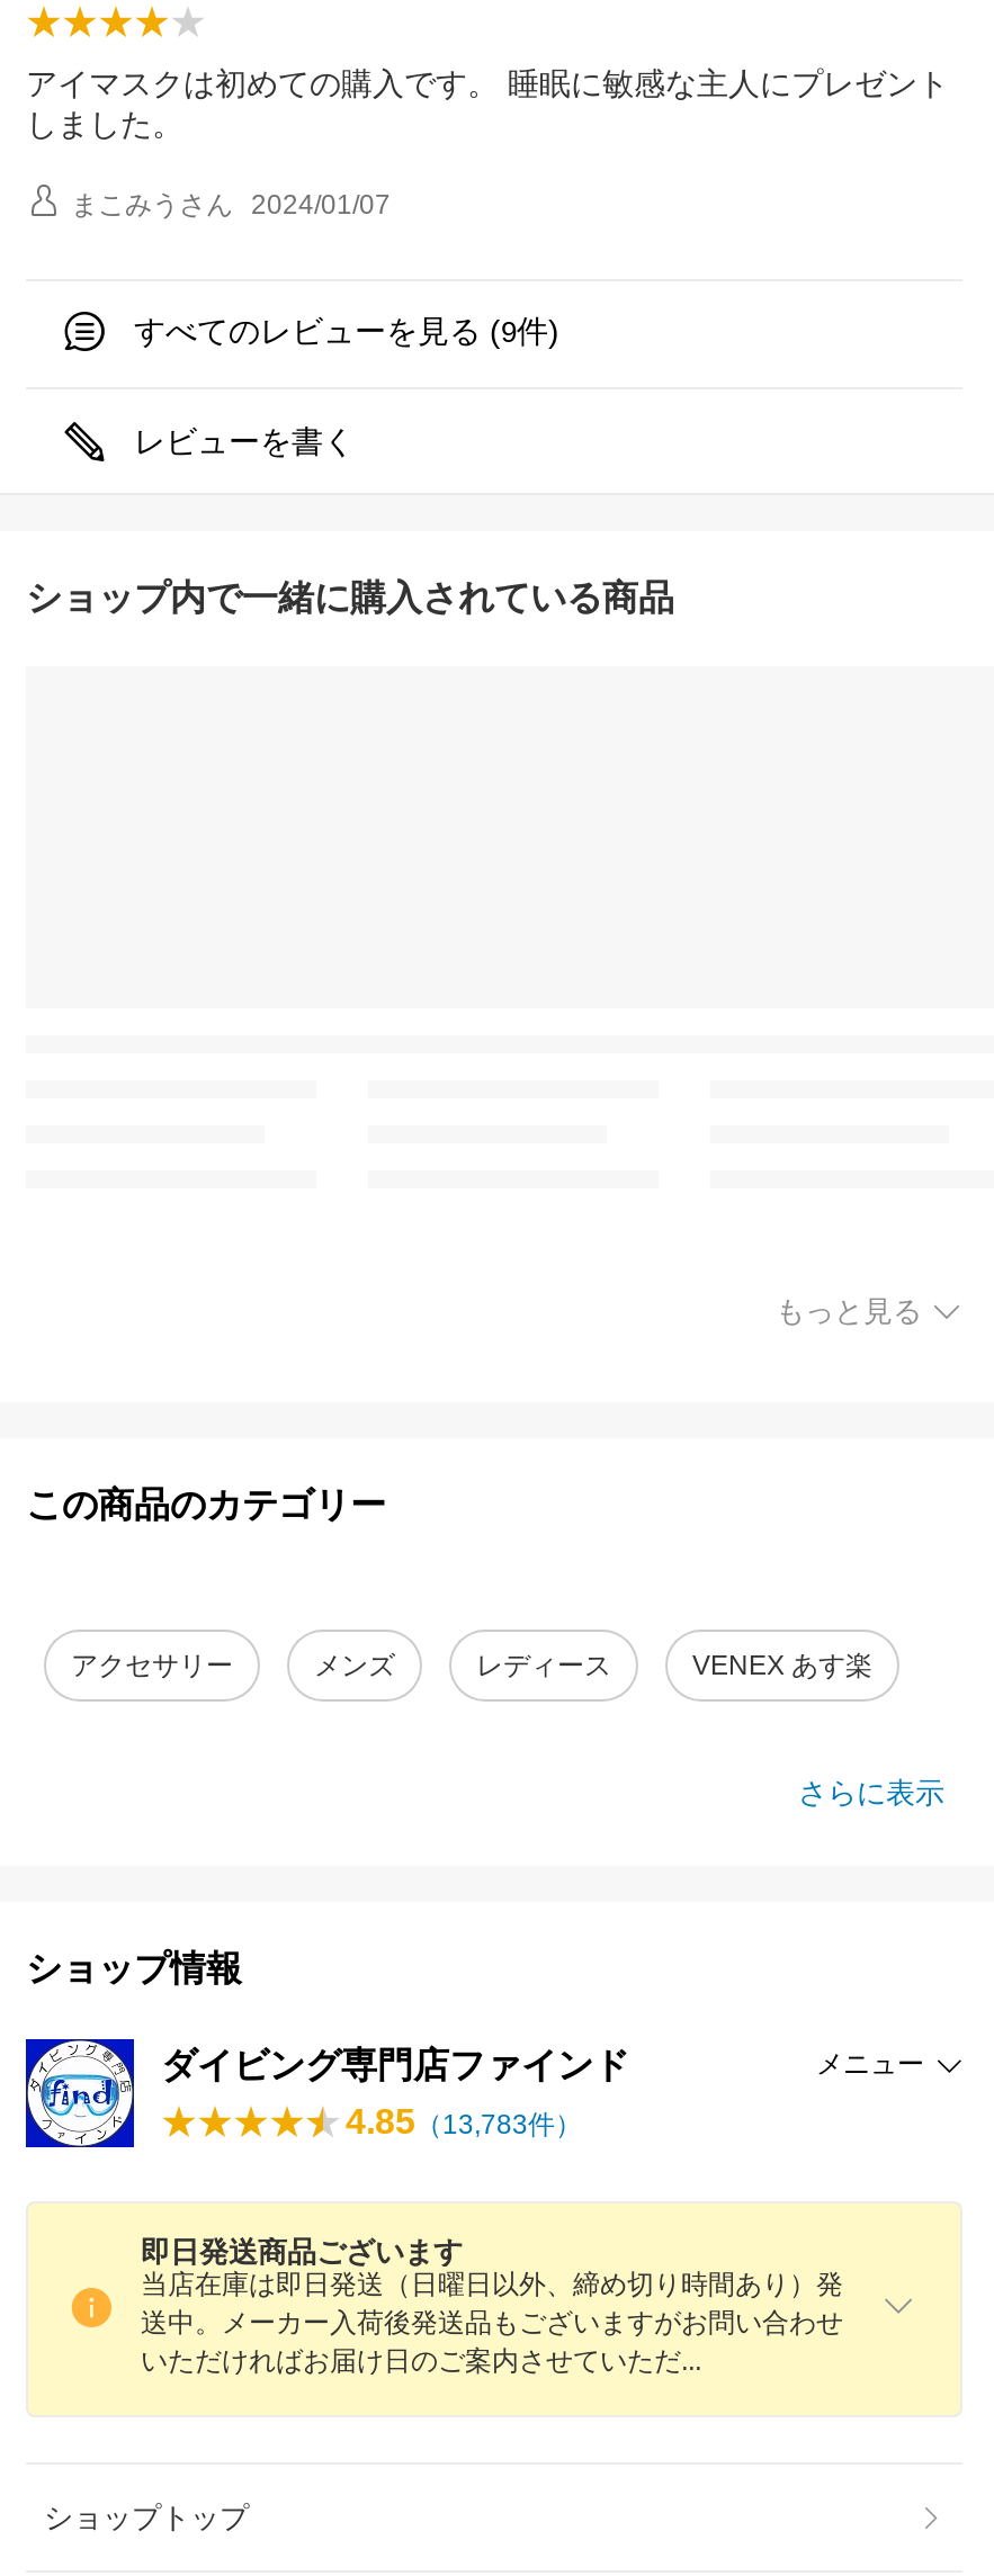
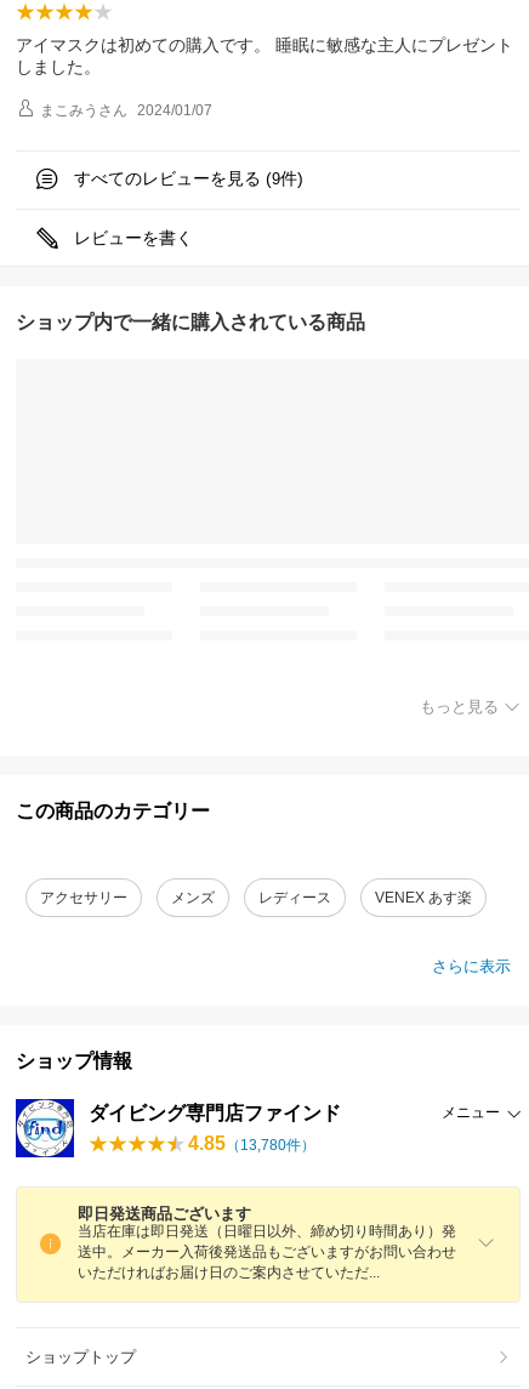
- 4.85（13,783件）
+ 4.85（13,780件）
